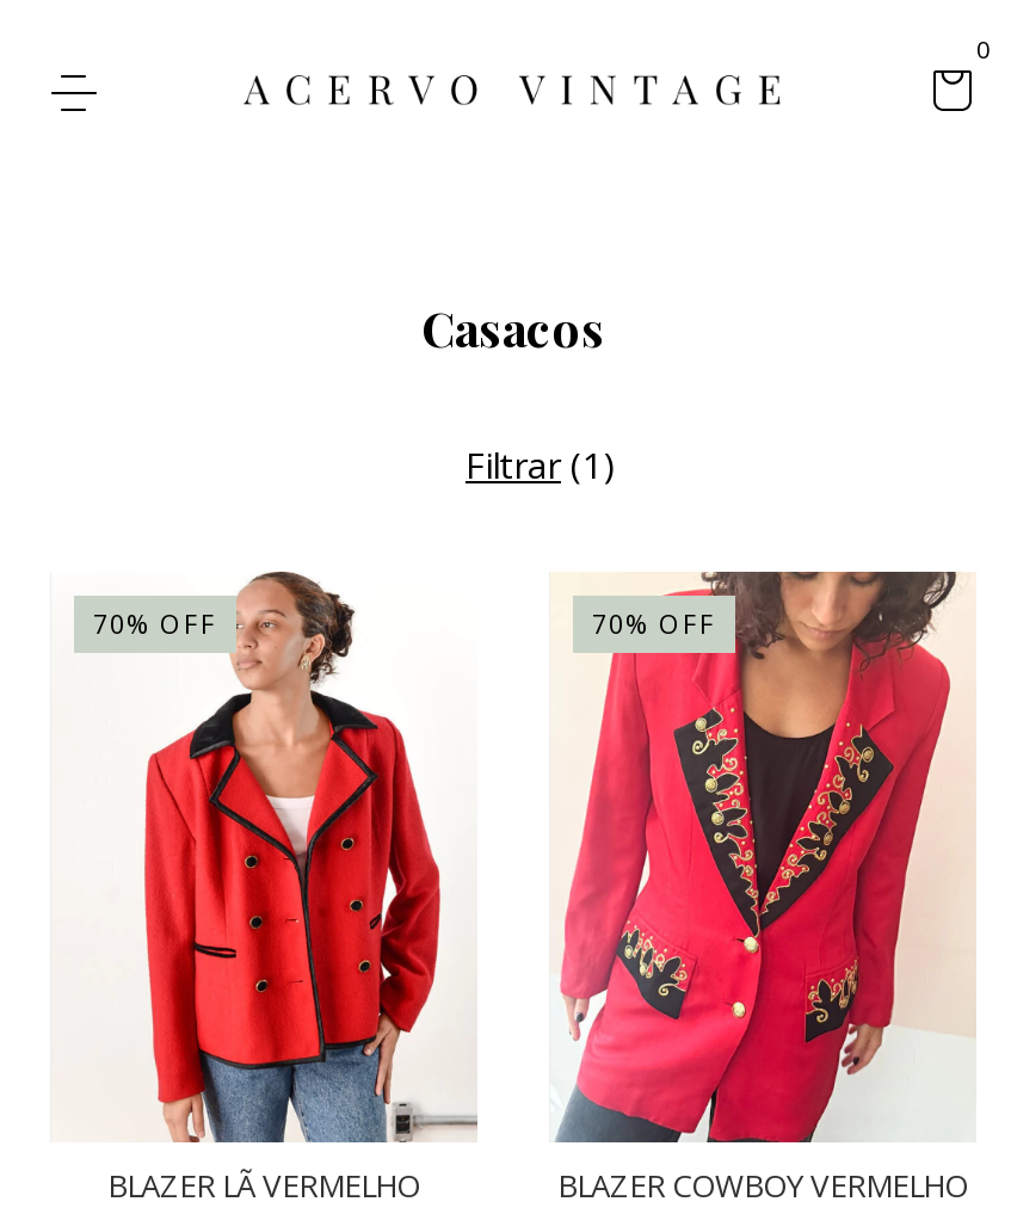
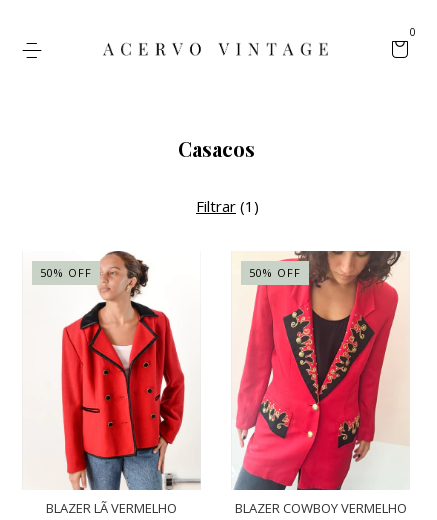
- 70% OFF
+ 50% OFF

- 70% OFF
+ 50% OFF
